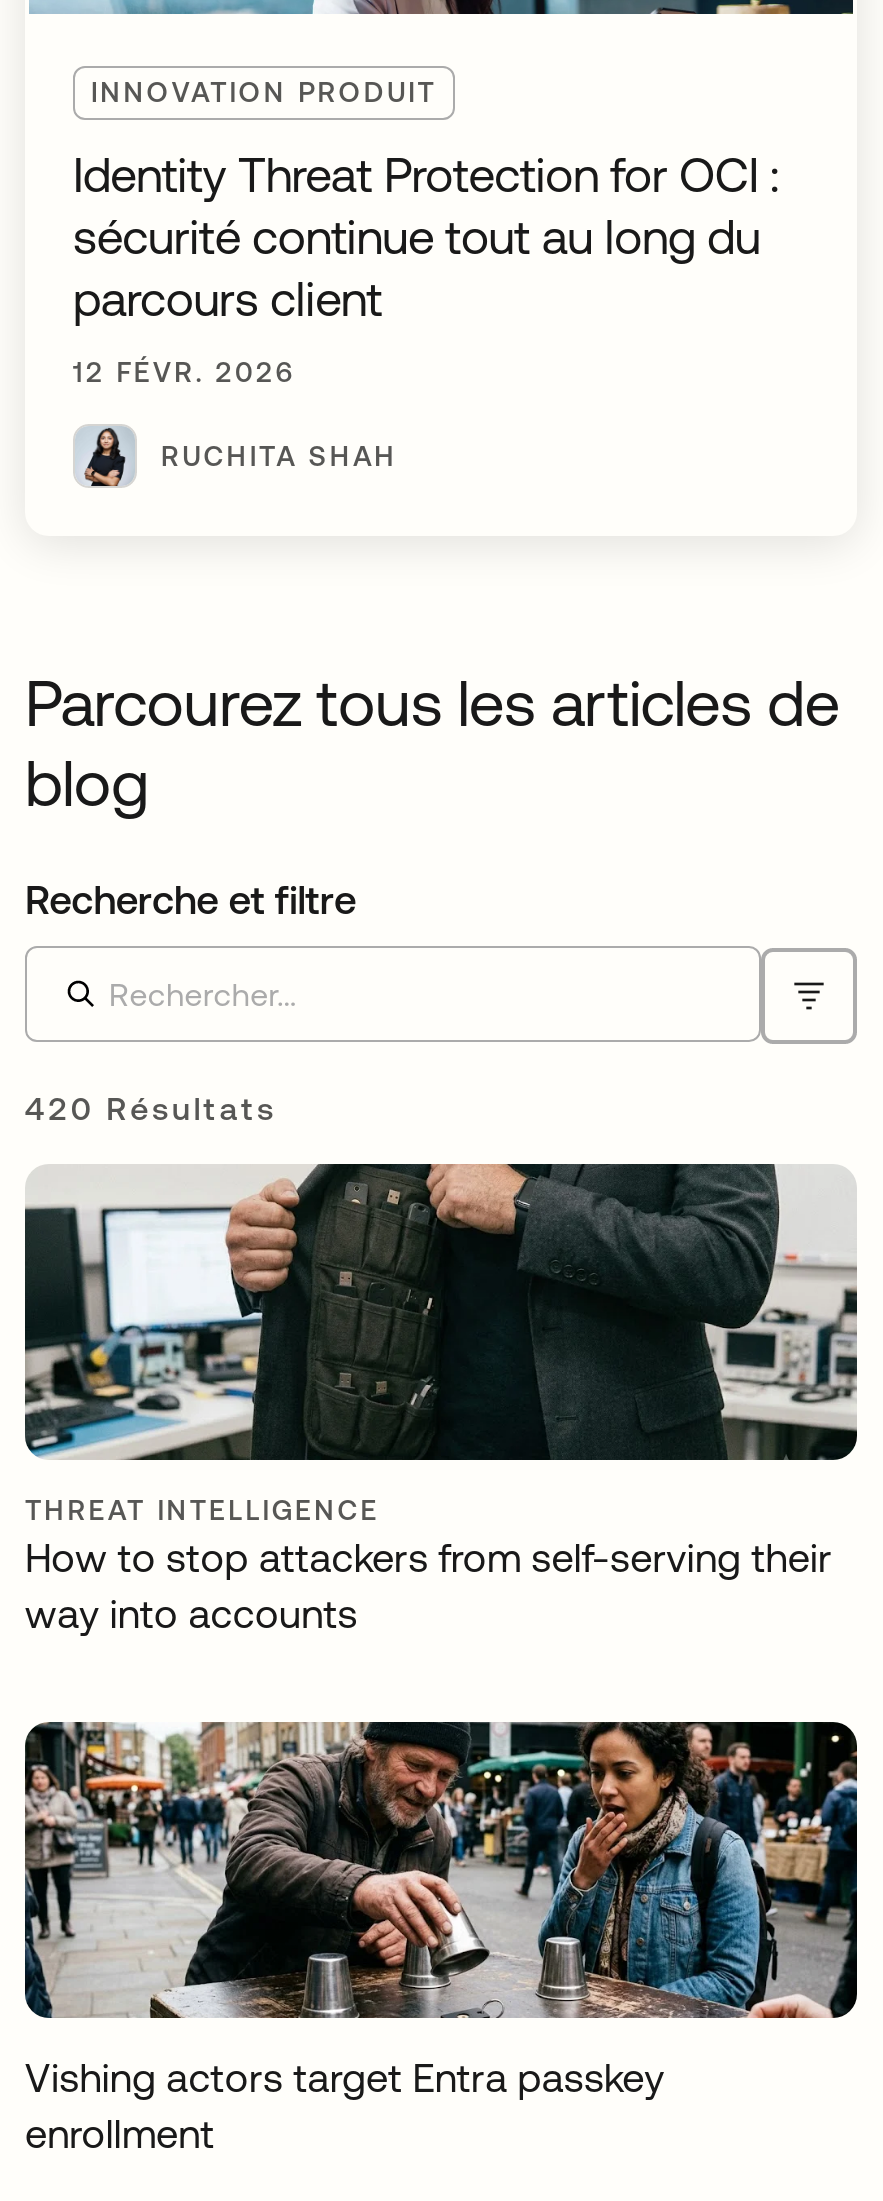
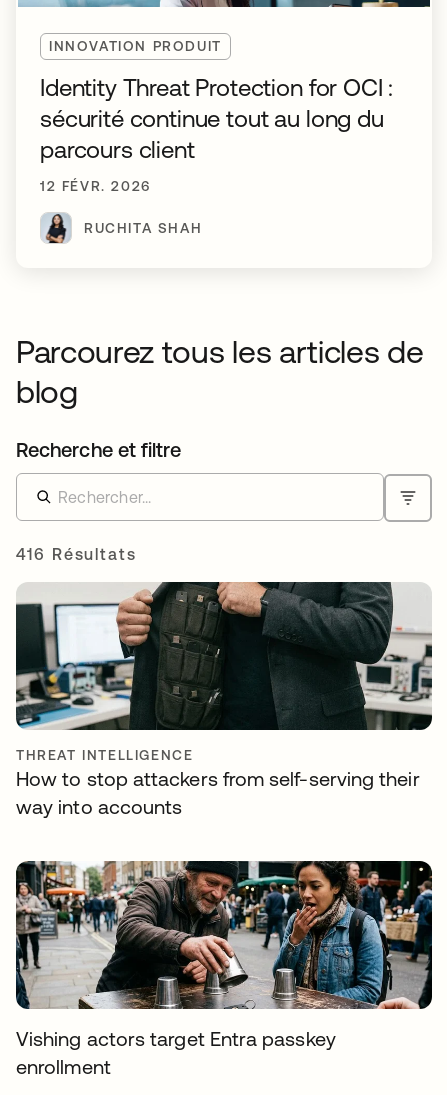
- 420 Résultats
+ 416 Résultats
